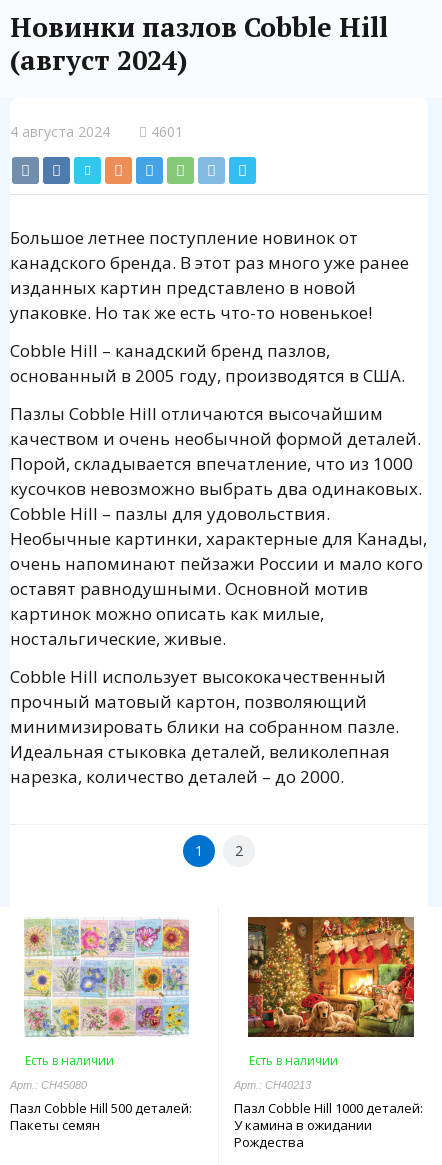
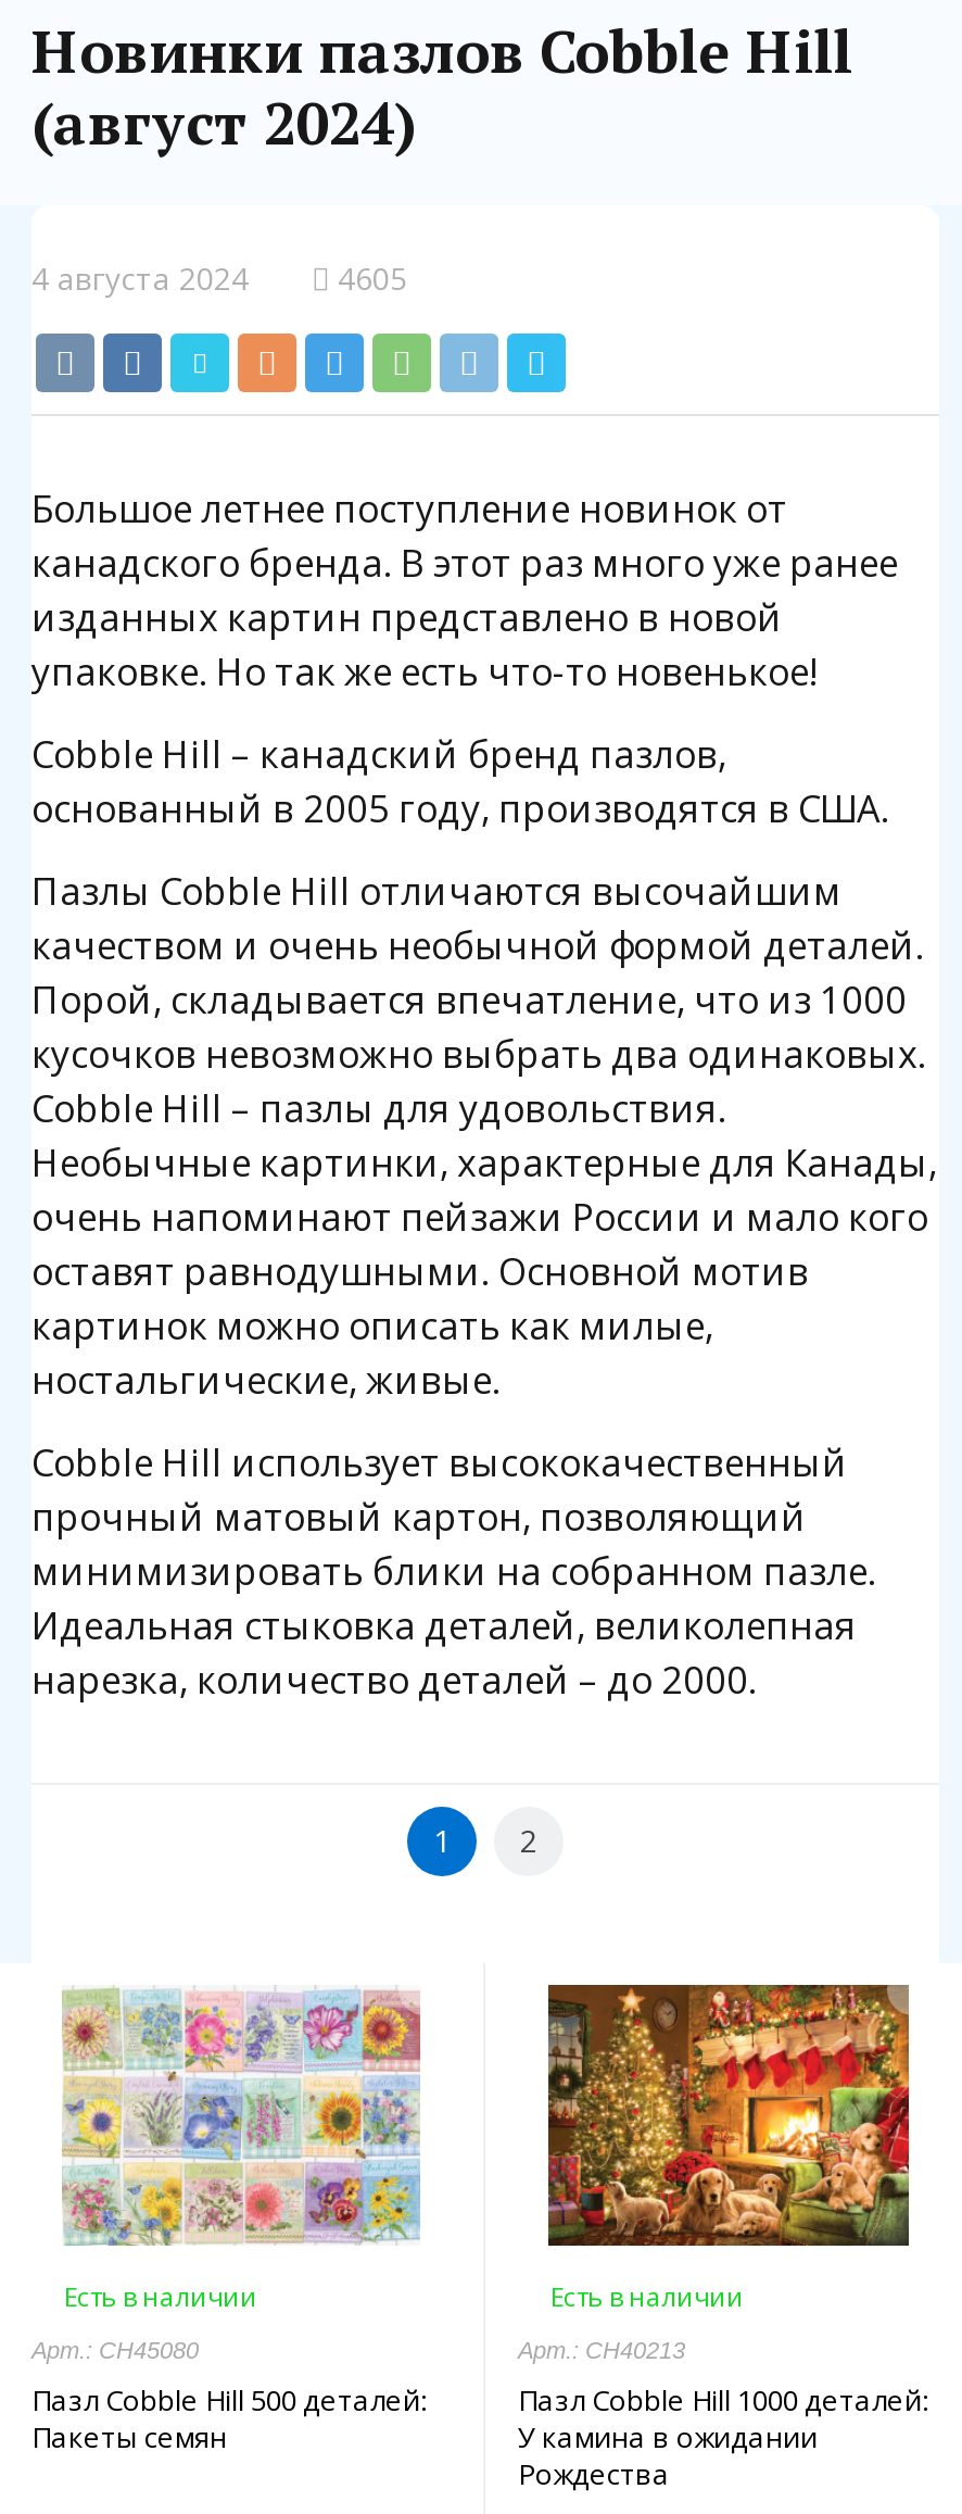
- 4 августа 2024 4601
+ 4 августа 2024 4605
